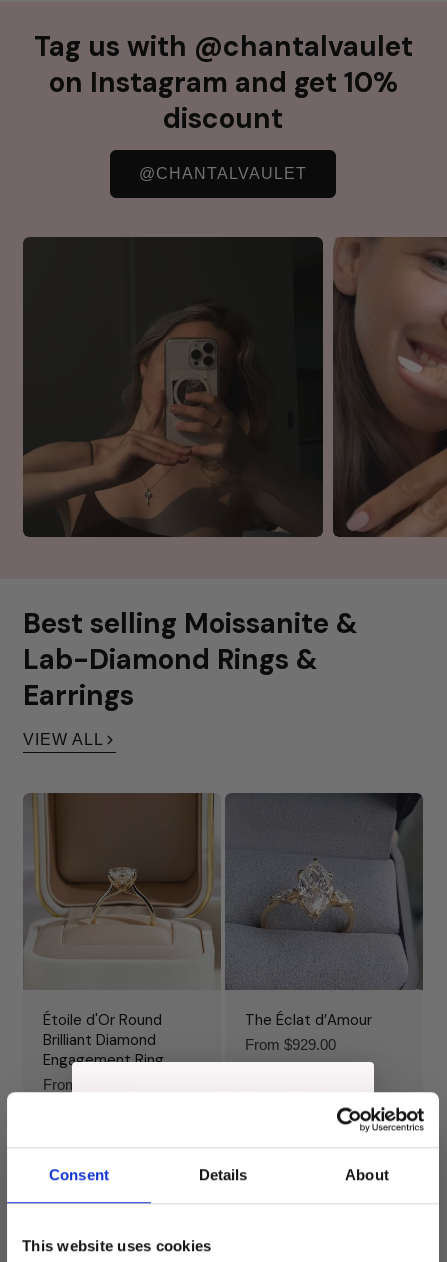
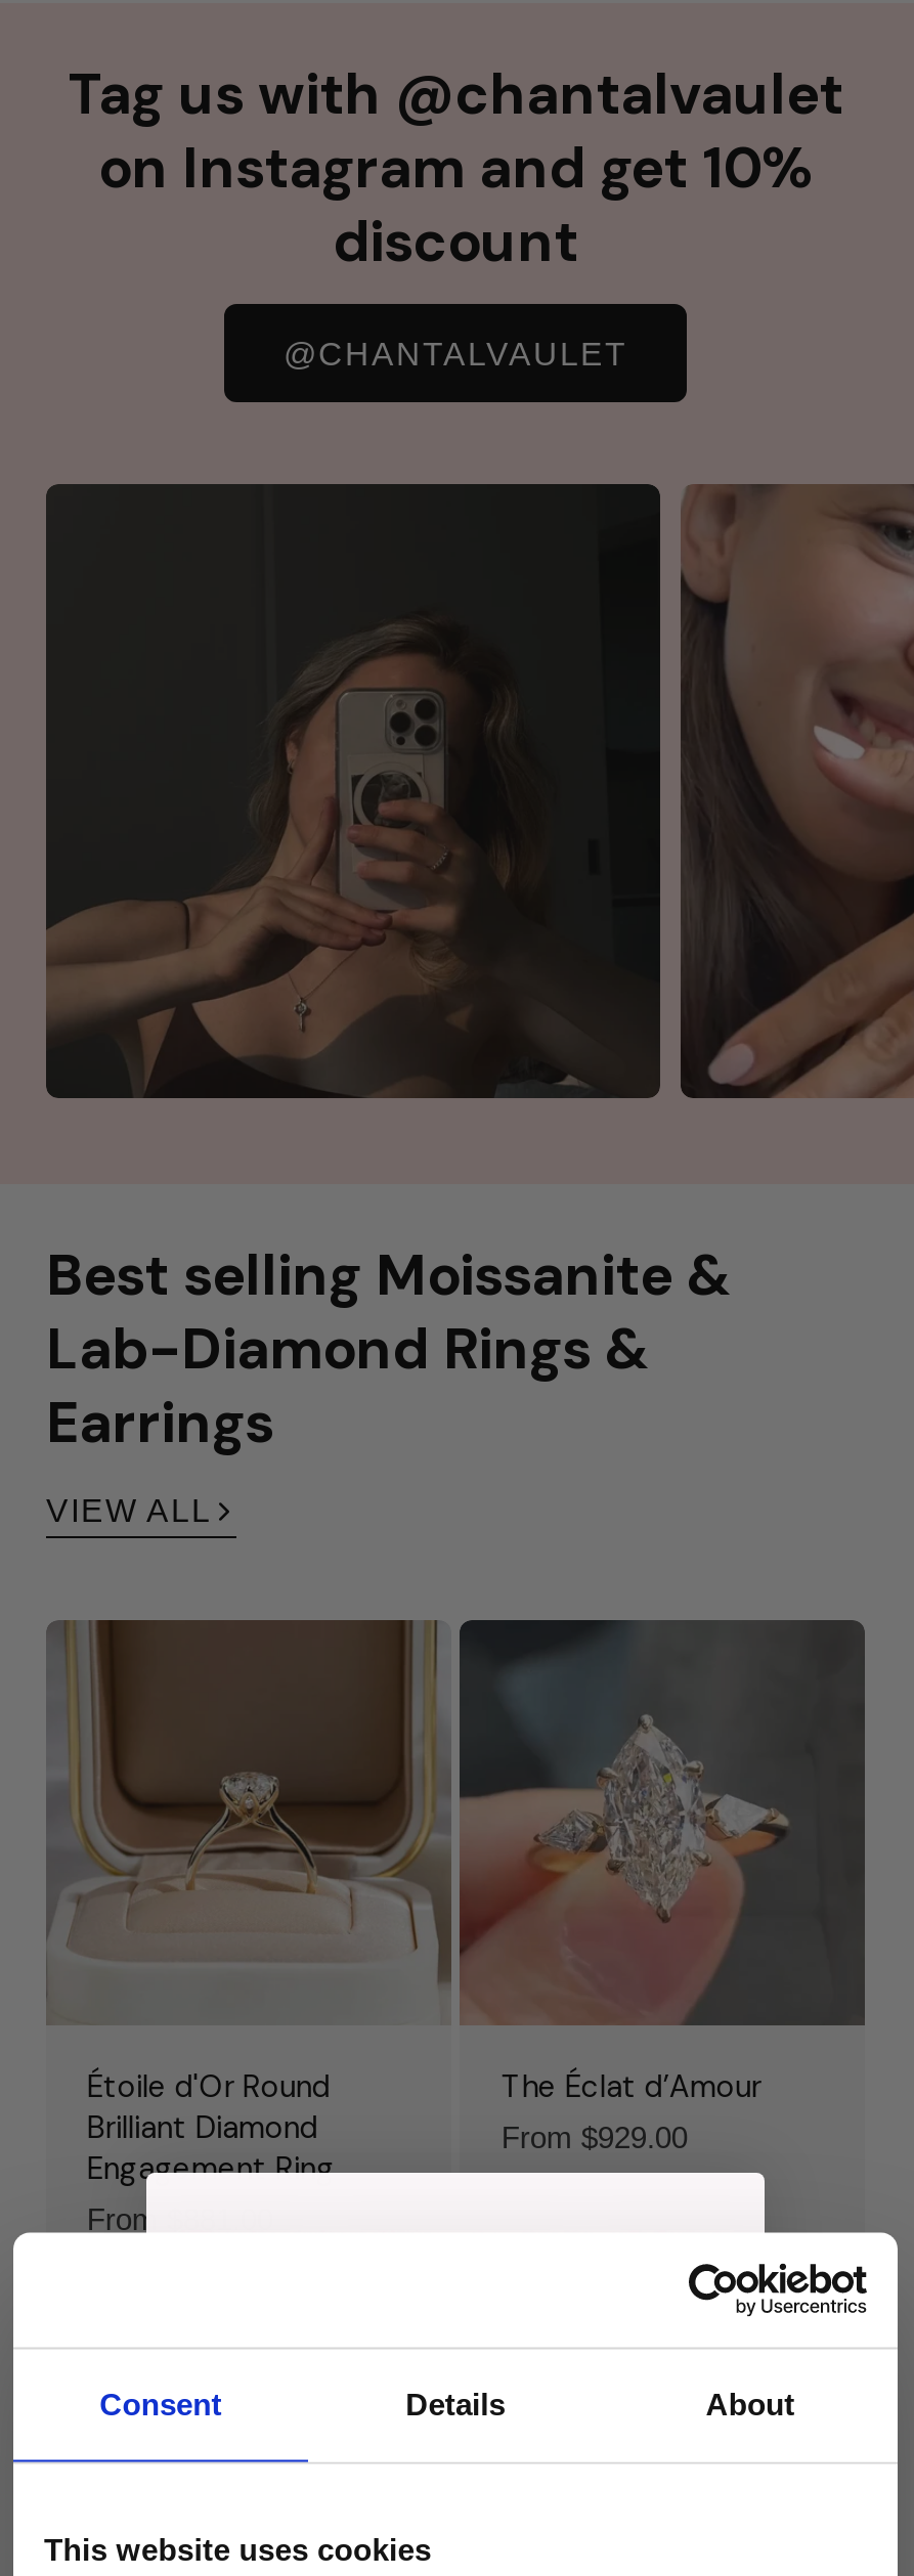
- [image]
+ [image]
